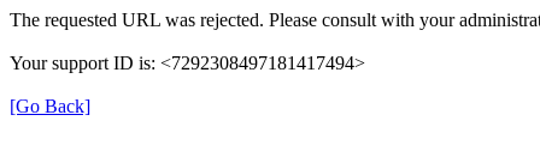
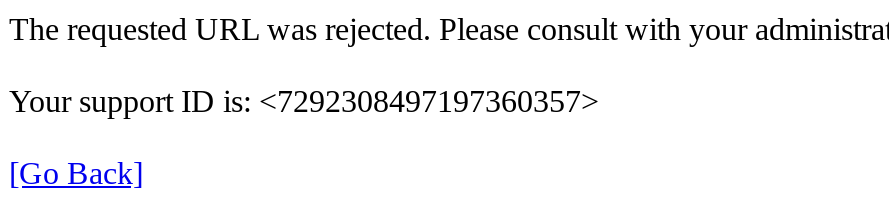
- Your support ID is: <7292308497181417494>
+ Your support ID is: <7292308497197360357>
